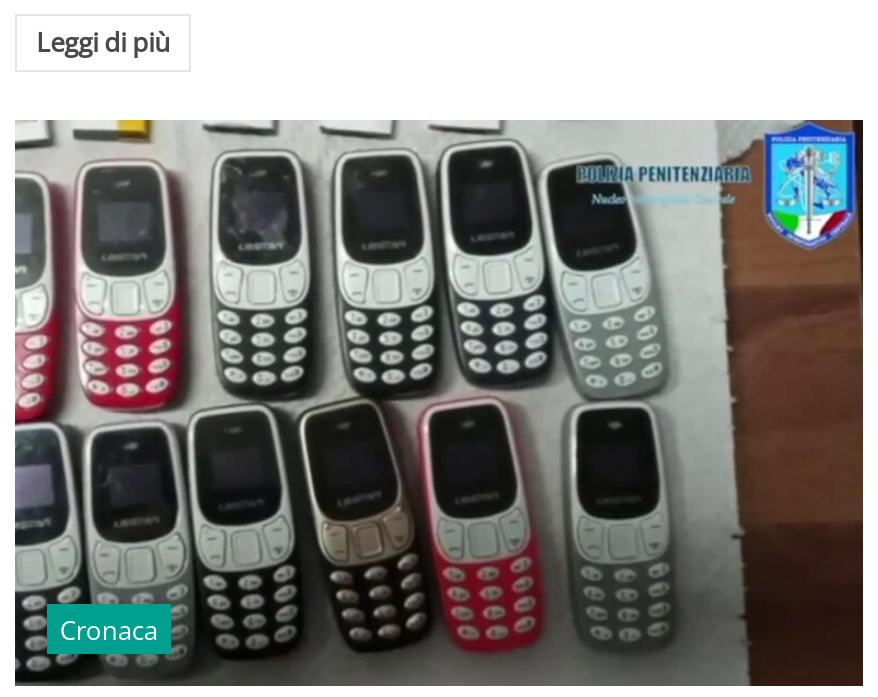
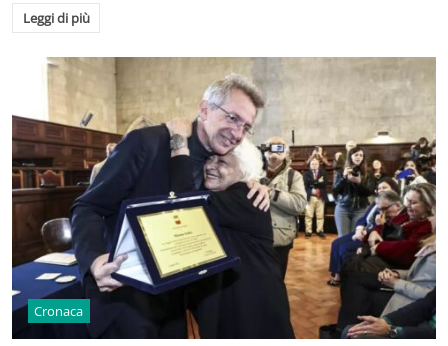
- [image]
+ [image]
